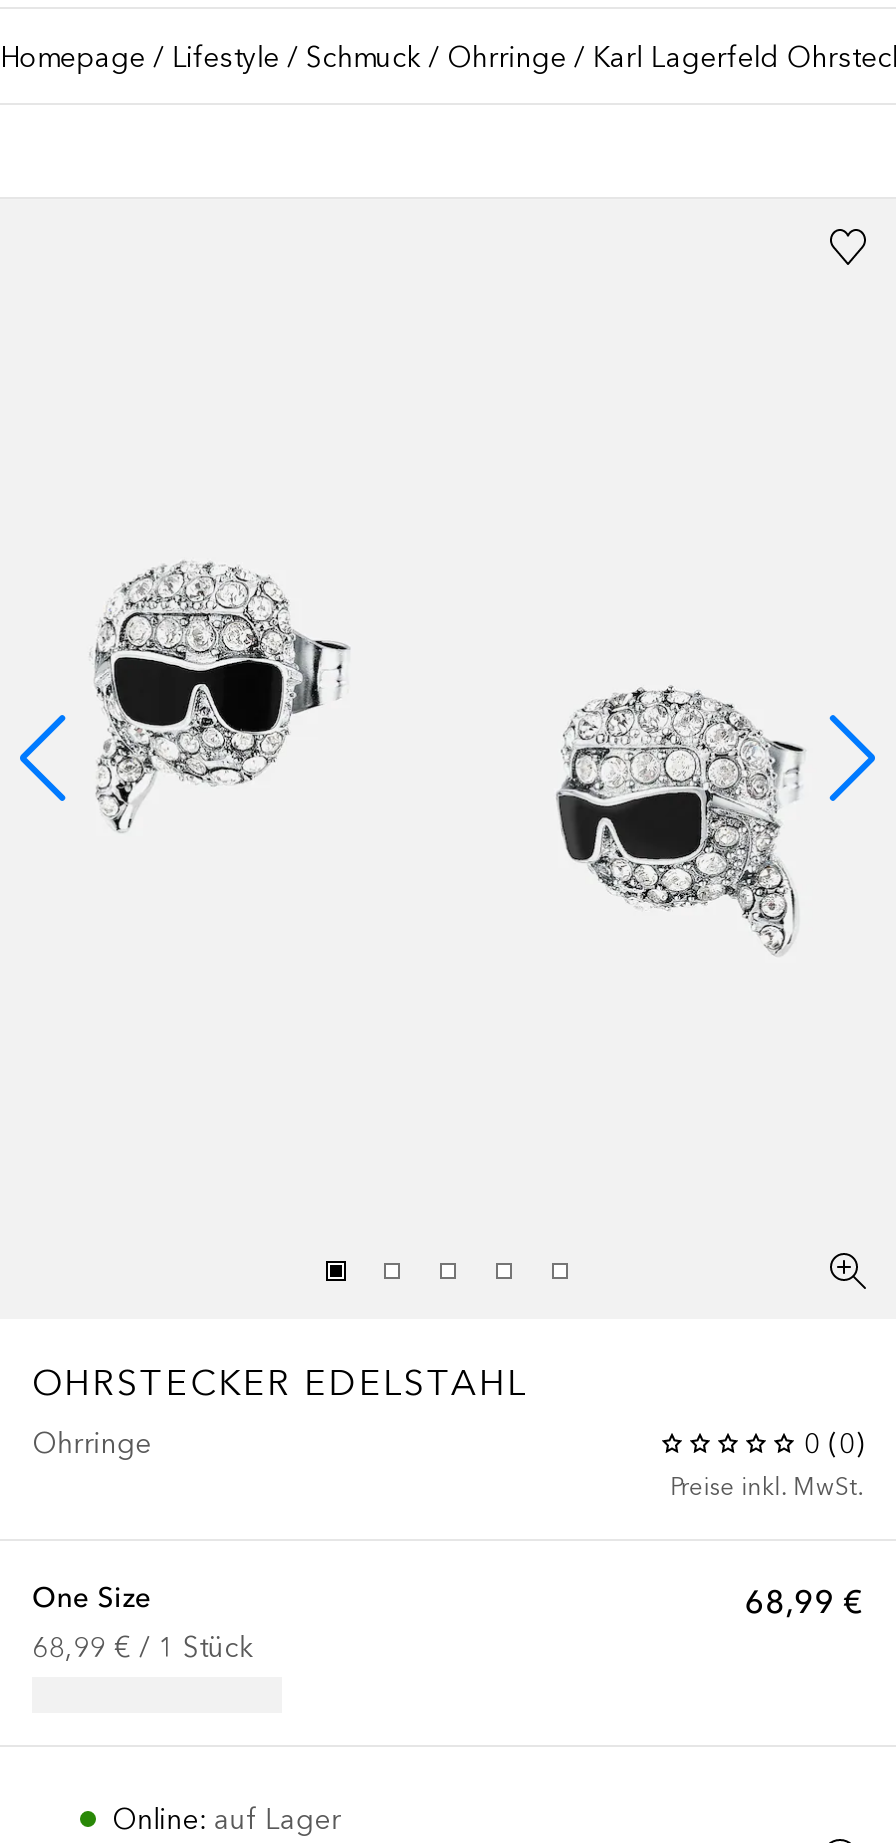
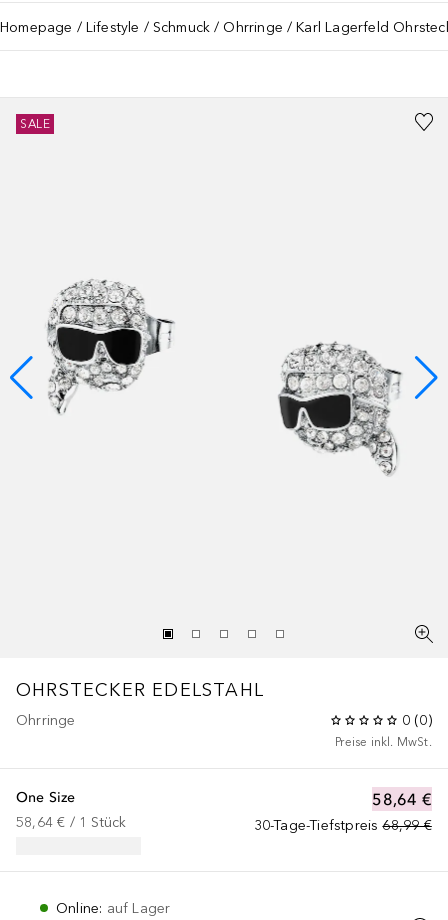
+ SALE

- 68,99 €
+ 58,64 €
+ 30-Tage-Tiefstpreis 68,99 €

- 68,99 €/ 1 Stück
+ 58,64 €/ 1 Stück
